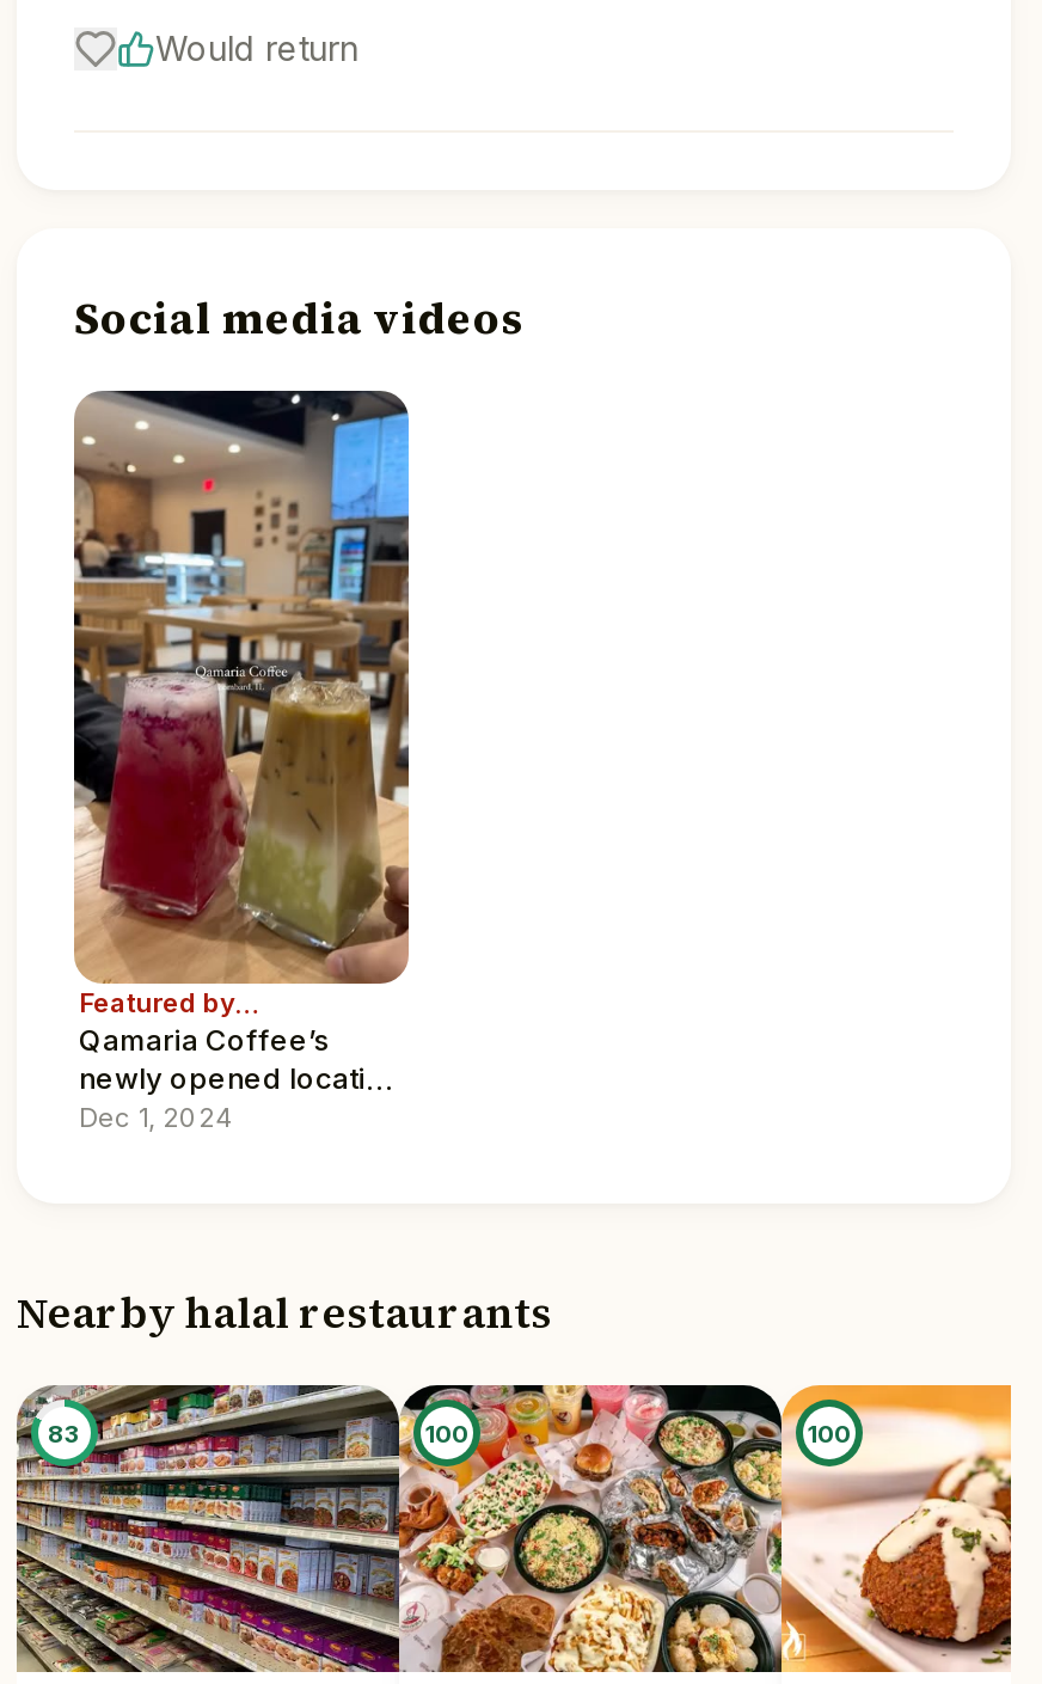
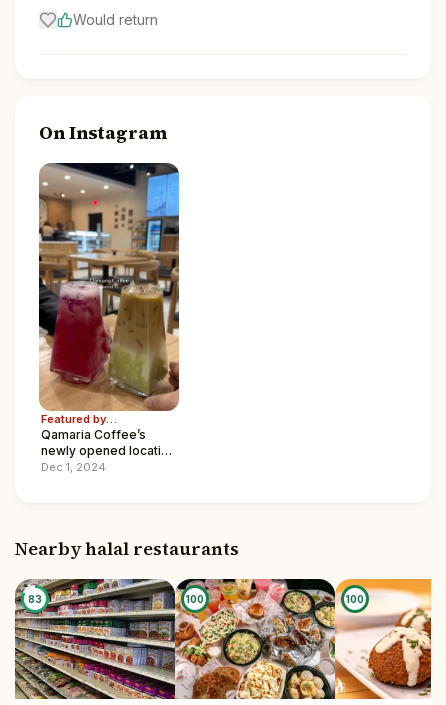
- Social media videos
+ On Instagram
